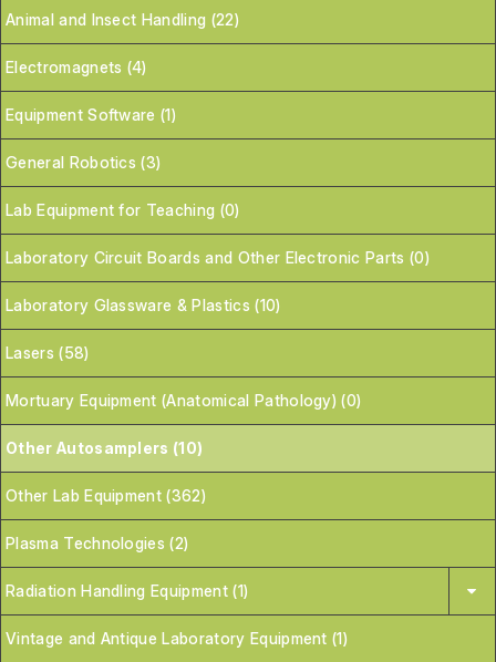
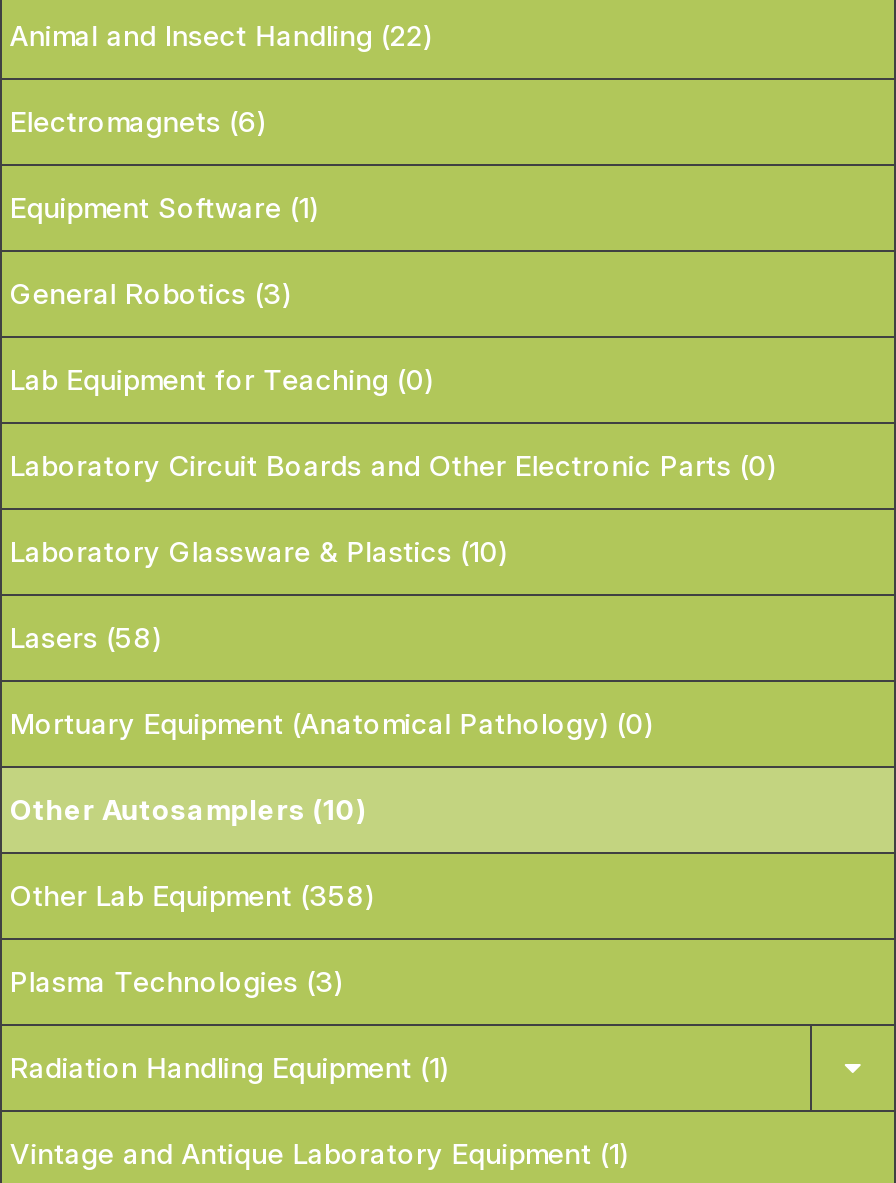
- Electromagnets (4)
+ Electromagnets (6)

- Other Lab Equipment (362)
+ Other Lab Equipment (358)

- Plasma Technologies (2)
+ Plasma Technologies (3)
